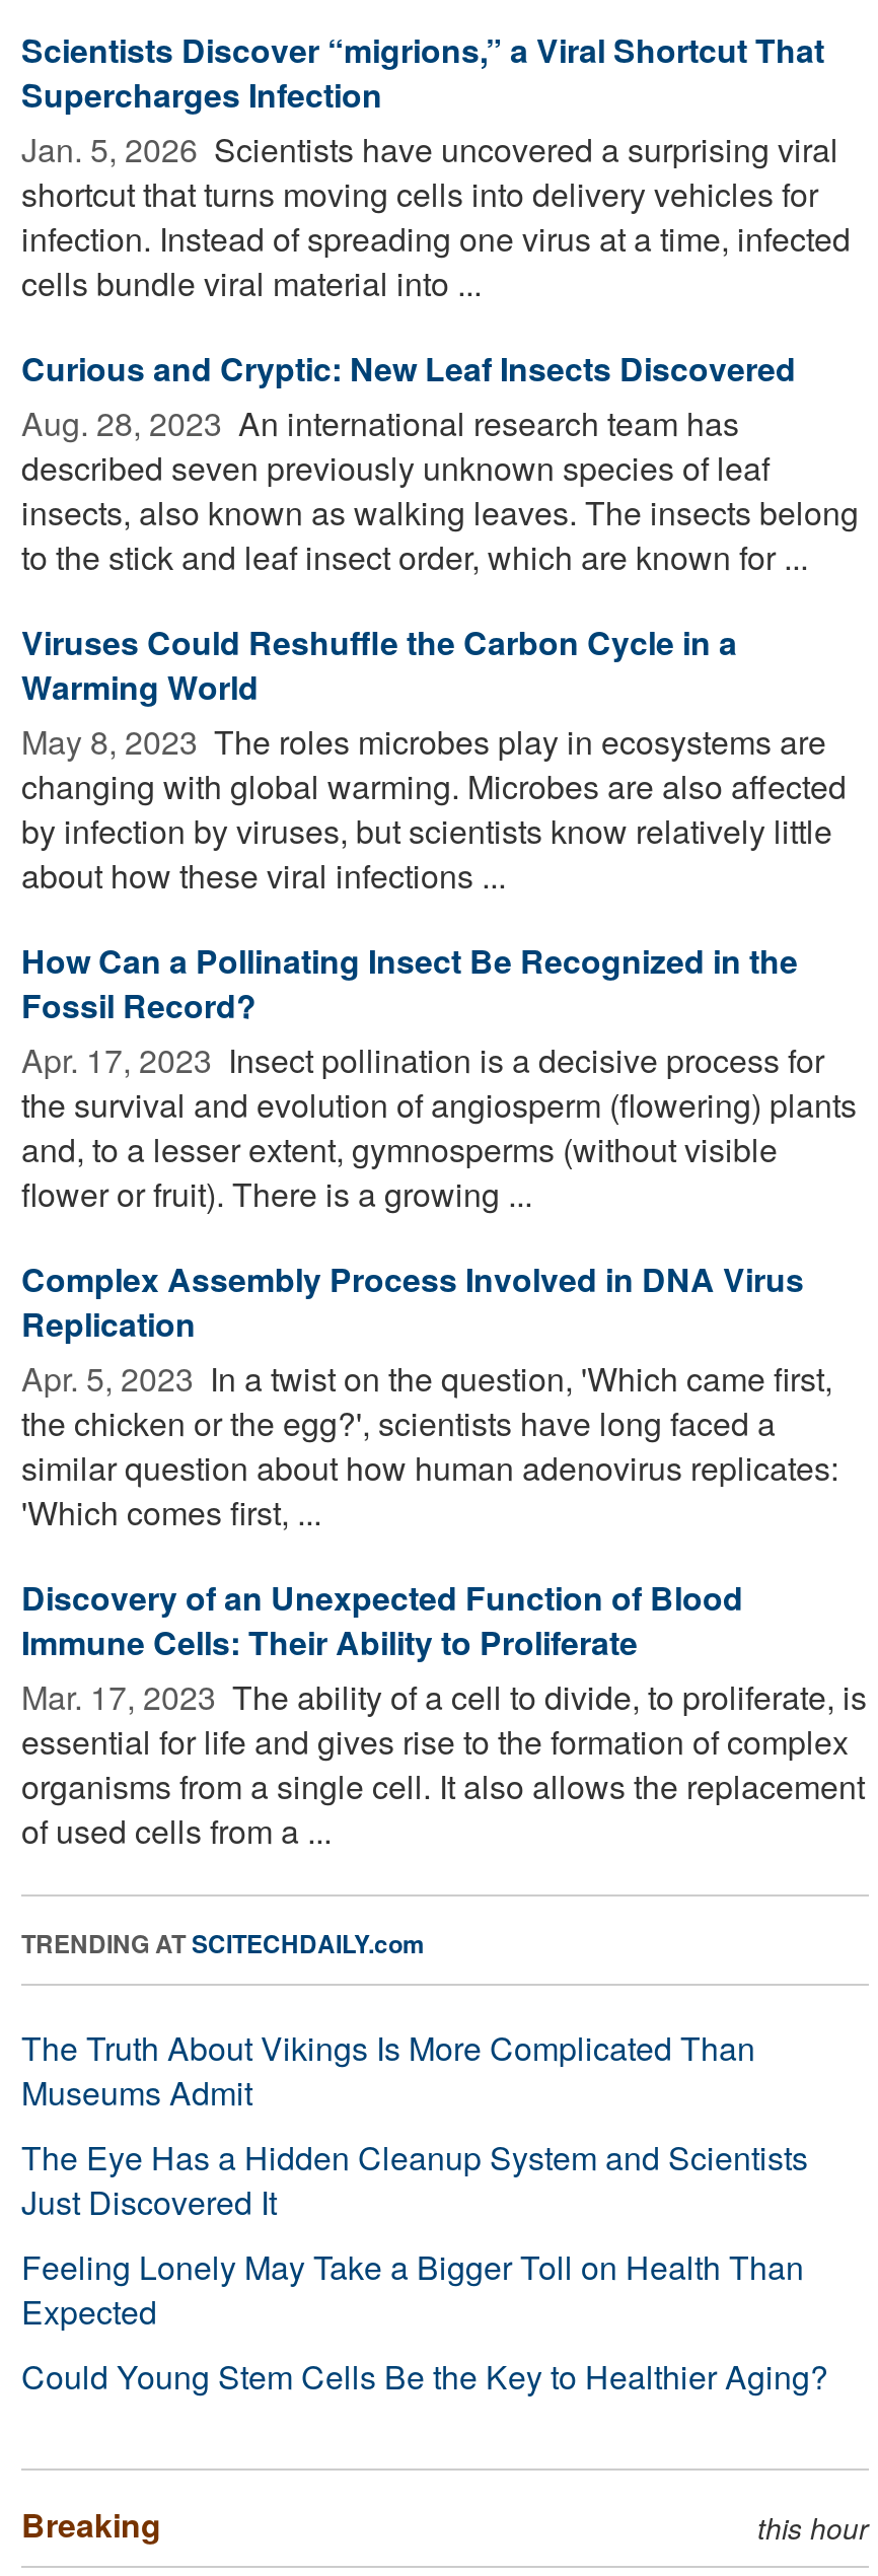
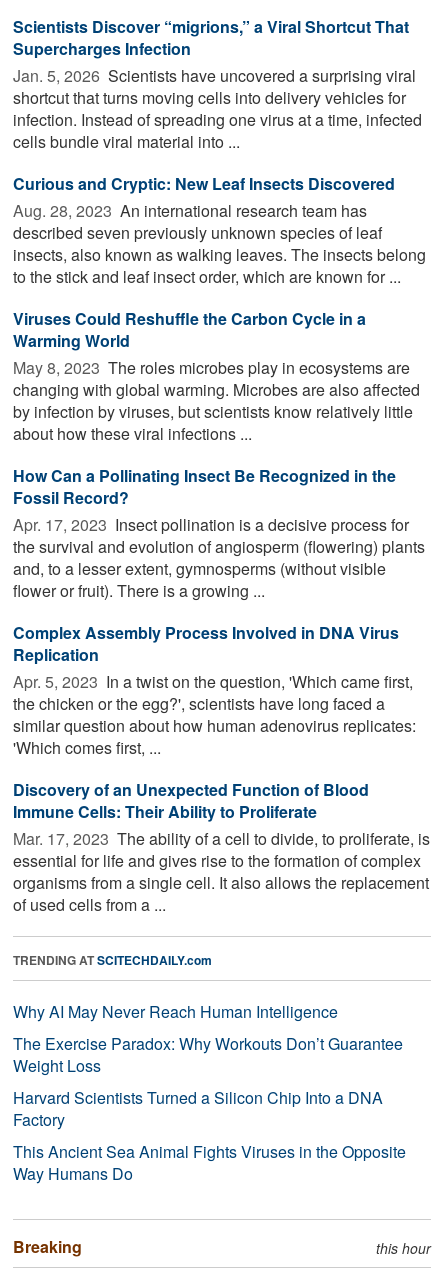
- The Truth About Vikings Is More Complicated Than
- Museums Admit
- The Eye Has a Hidden Cleanup System and Scientists
- Just Discovered It
- Feeling Lonely May Take a Bigger Toll on Health Than
- Expected
- Could Young Stem Cells Be the Key to Healthier Aging?
+ Why AI May Never Reach Human Intelligence
+ The Exercise Paradox: Why Workouts Don’t Guarantee
+ Weight Loss
+ Harvard Scientists Turned a Silicon Chip Into a DNA
+ Factory
+ This Ancient Sea Animal Fights Viruses in the Opposite
+ Way Humans Do
